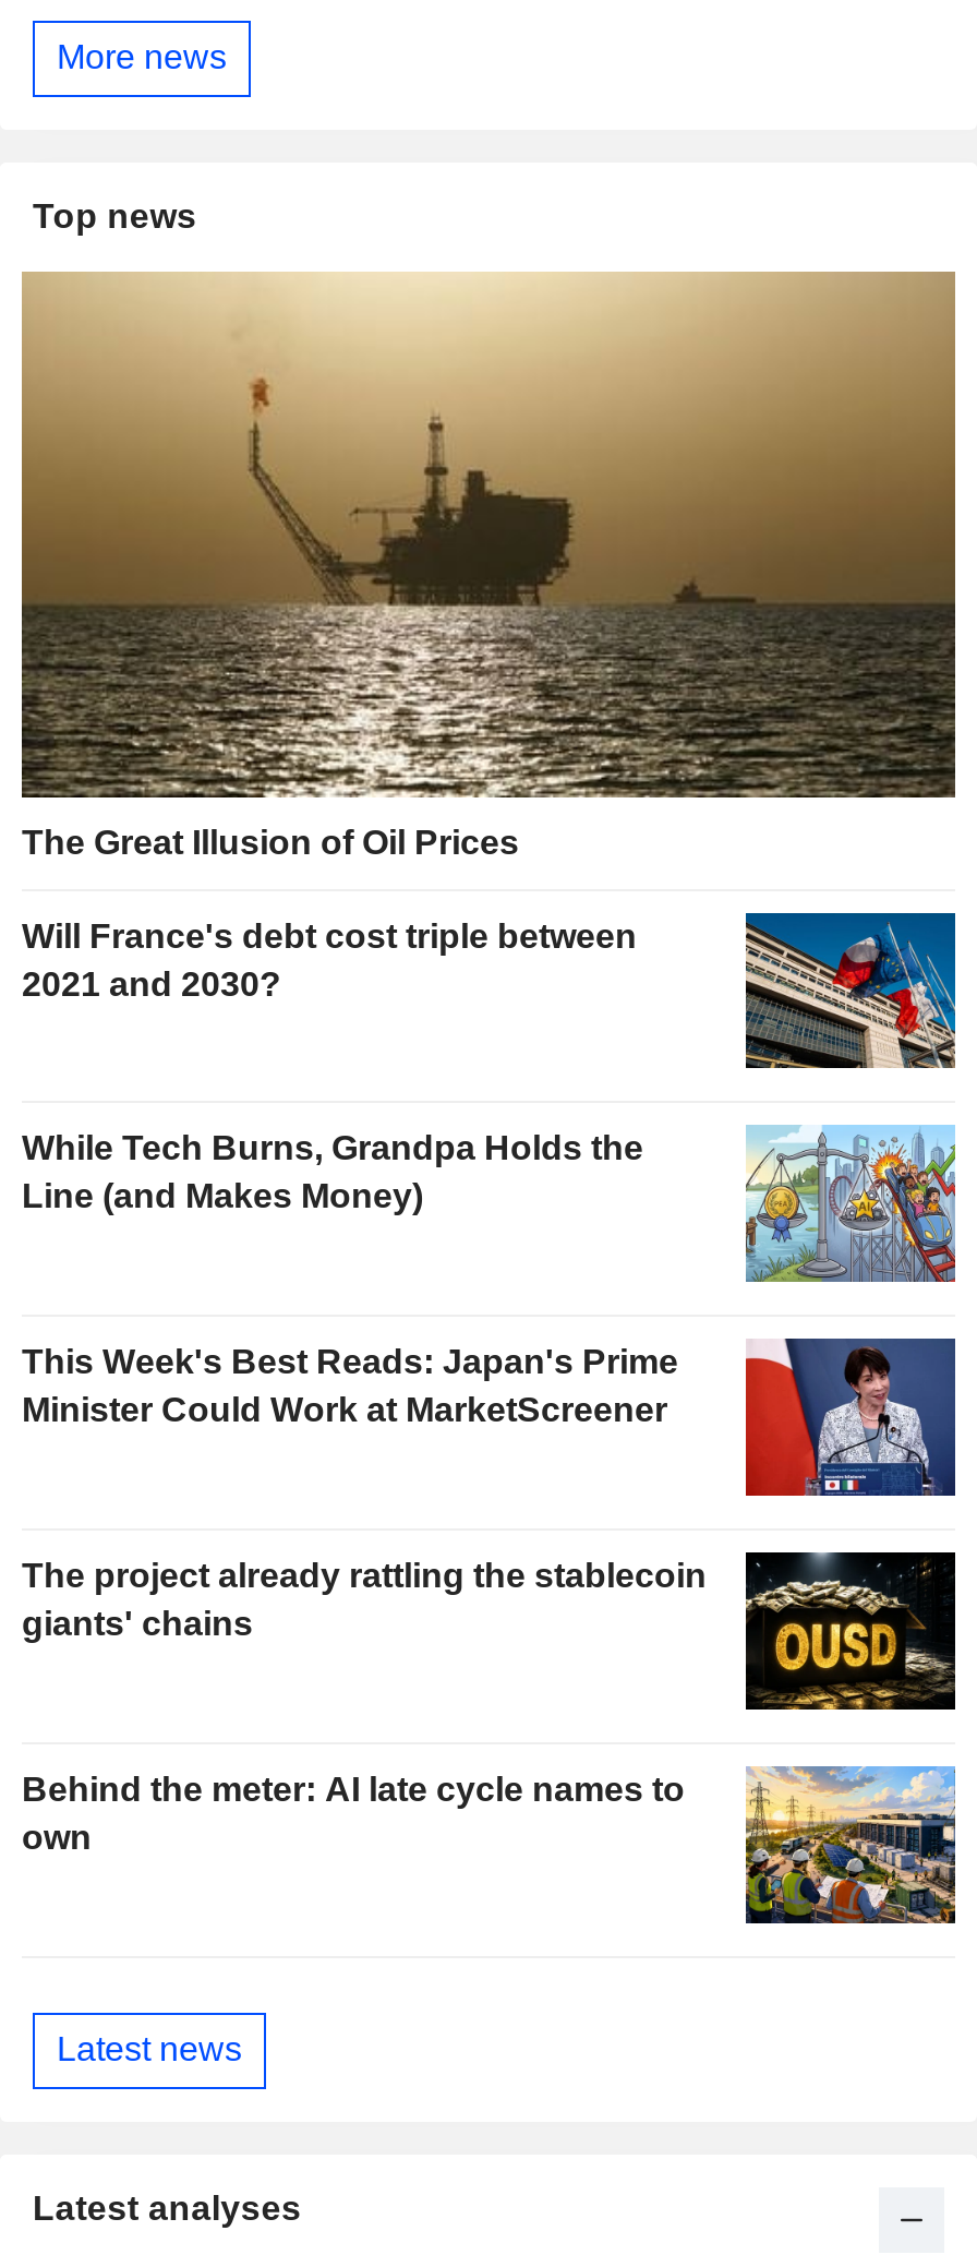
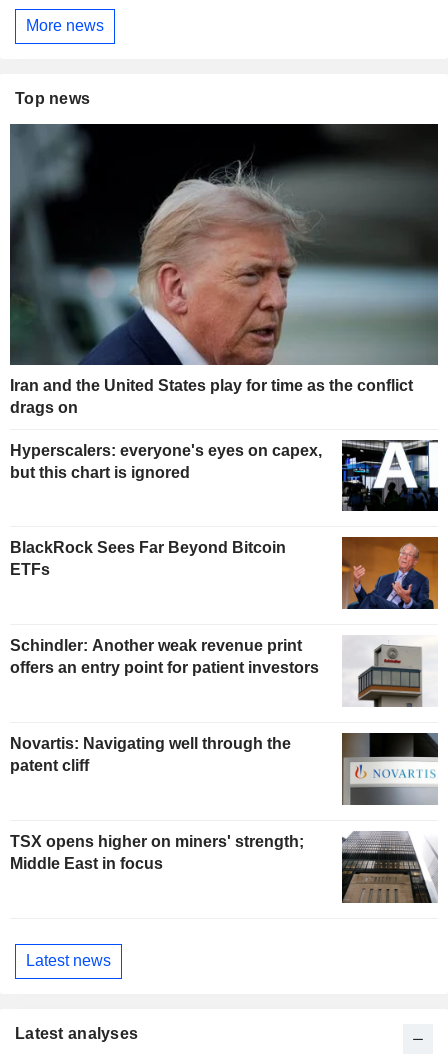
- [image]
- The Great Illusion of Oil Prices
+ [image]
+ Iran and the United States play for time as the conflict
+ drags on

- Will France's debt cost triple between
- 2021 and 2030?
+ Hyperscalers: everyone's eyes on capex,
+ but this chart is ignored

- [image]
+ [image]

- While Tech Burns, Grandpa Holds the
- Line (and Makes Money)
+ BlackRock Sees Far Beyond Bitcoin
+ ETFs

- [image]
+ [image]

- [image]
- This Week's Best Reads: Japan's Prime
- Minister Could Work at MarketScreener
+ [image]
+ Schindler: Another weak revenue print
+ offers an entry point for patient investors

- The project already rattling the stablecoin
- giants' chains
+ Novartis: Navigating well through the
+ patent cliff

- [image]
+ [image]

- [image]
- Behind the meter: AI late cycle names to
- own
+ [image]
+ TSX opens higher on miners' strength;
+ Middle East in focus
